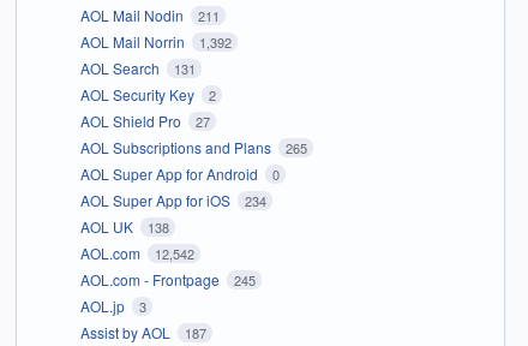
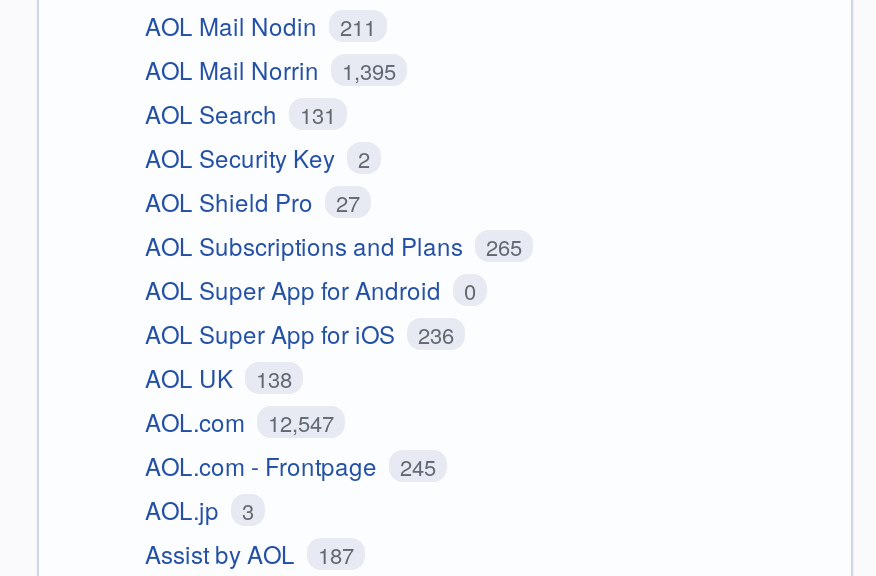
- AOL Mail Norrin 1,392
+ AOL Mail Norrin 1,395

- AOL Super App for iOS 234
+ AOL Super App for iOS 236

- AOL.com 12,542
+ AOL.com 12,547
